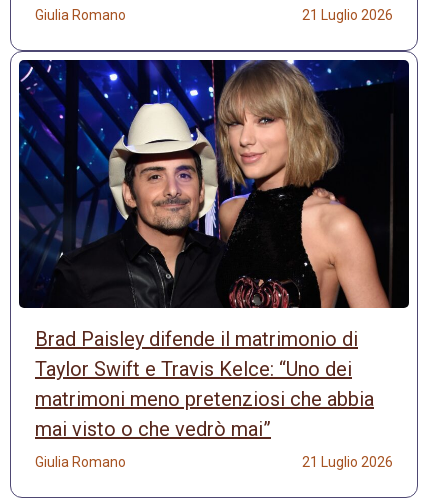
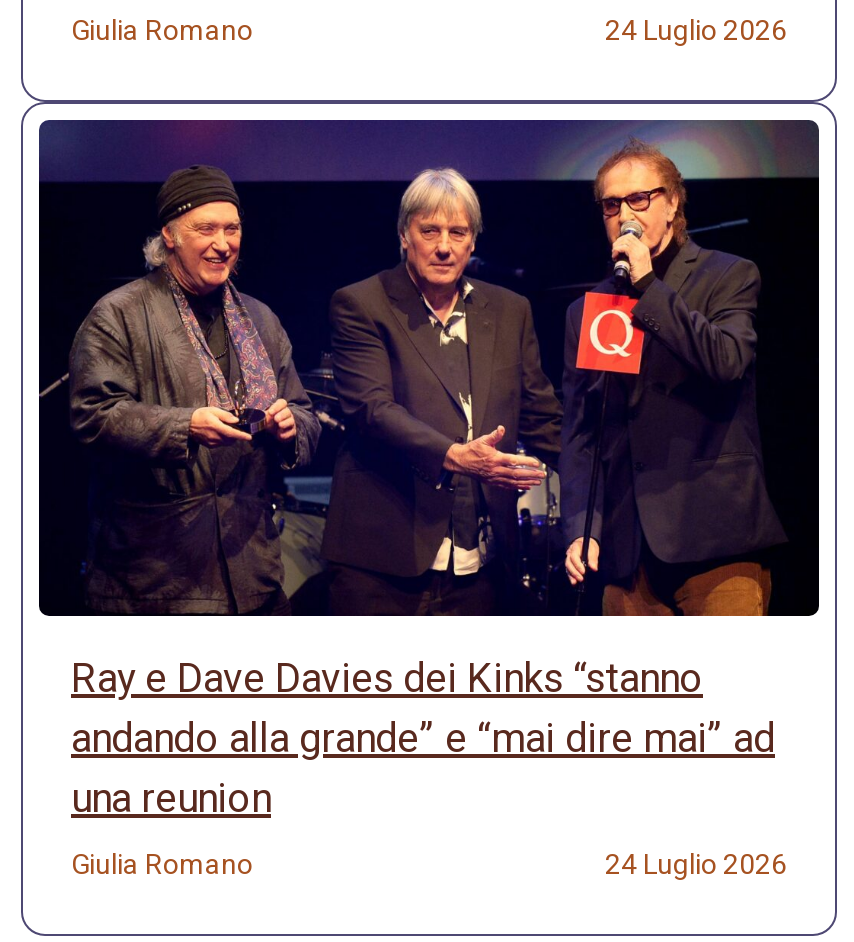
- 21 Luglio 2026
+ 24 Luglio 2026

- [image]
- Brad Paisley difende il matrimonio di
- Taylor Swift e Travis Kelce: “Uno dei
- matrimoni meno pretenziosi che abbia
- mai visto o che vedrò mai”
+ [image]
+ Ray e Dave Davies dei Kinks “stanno
+ andando alla grande” e “mai dire mai” ad
+ una reunion

- 21 Luglio 2026
+ 24 Luglio 2026
